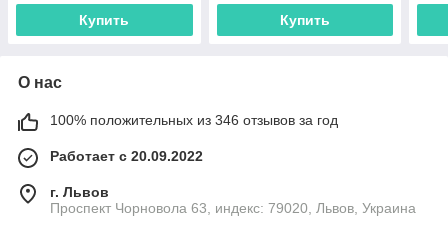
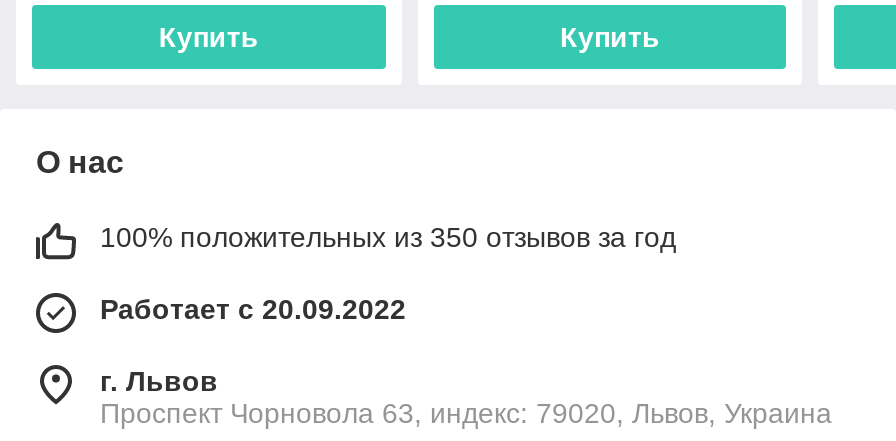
- 100% положительных из 346 отзывов за год
+ 100% положительных из 350 отзывов за год
